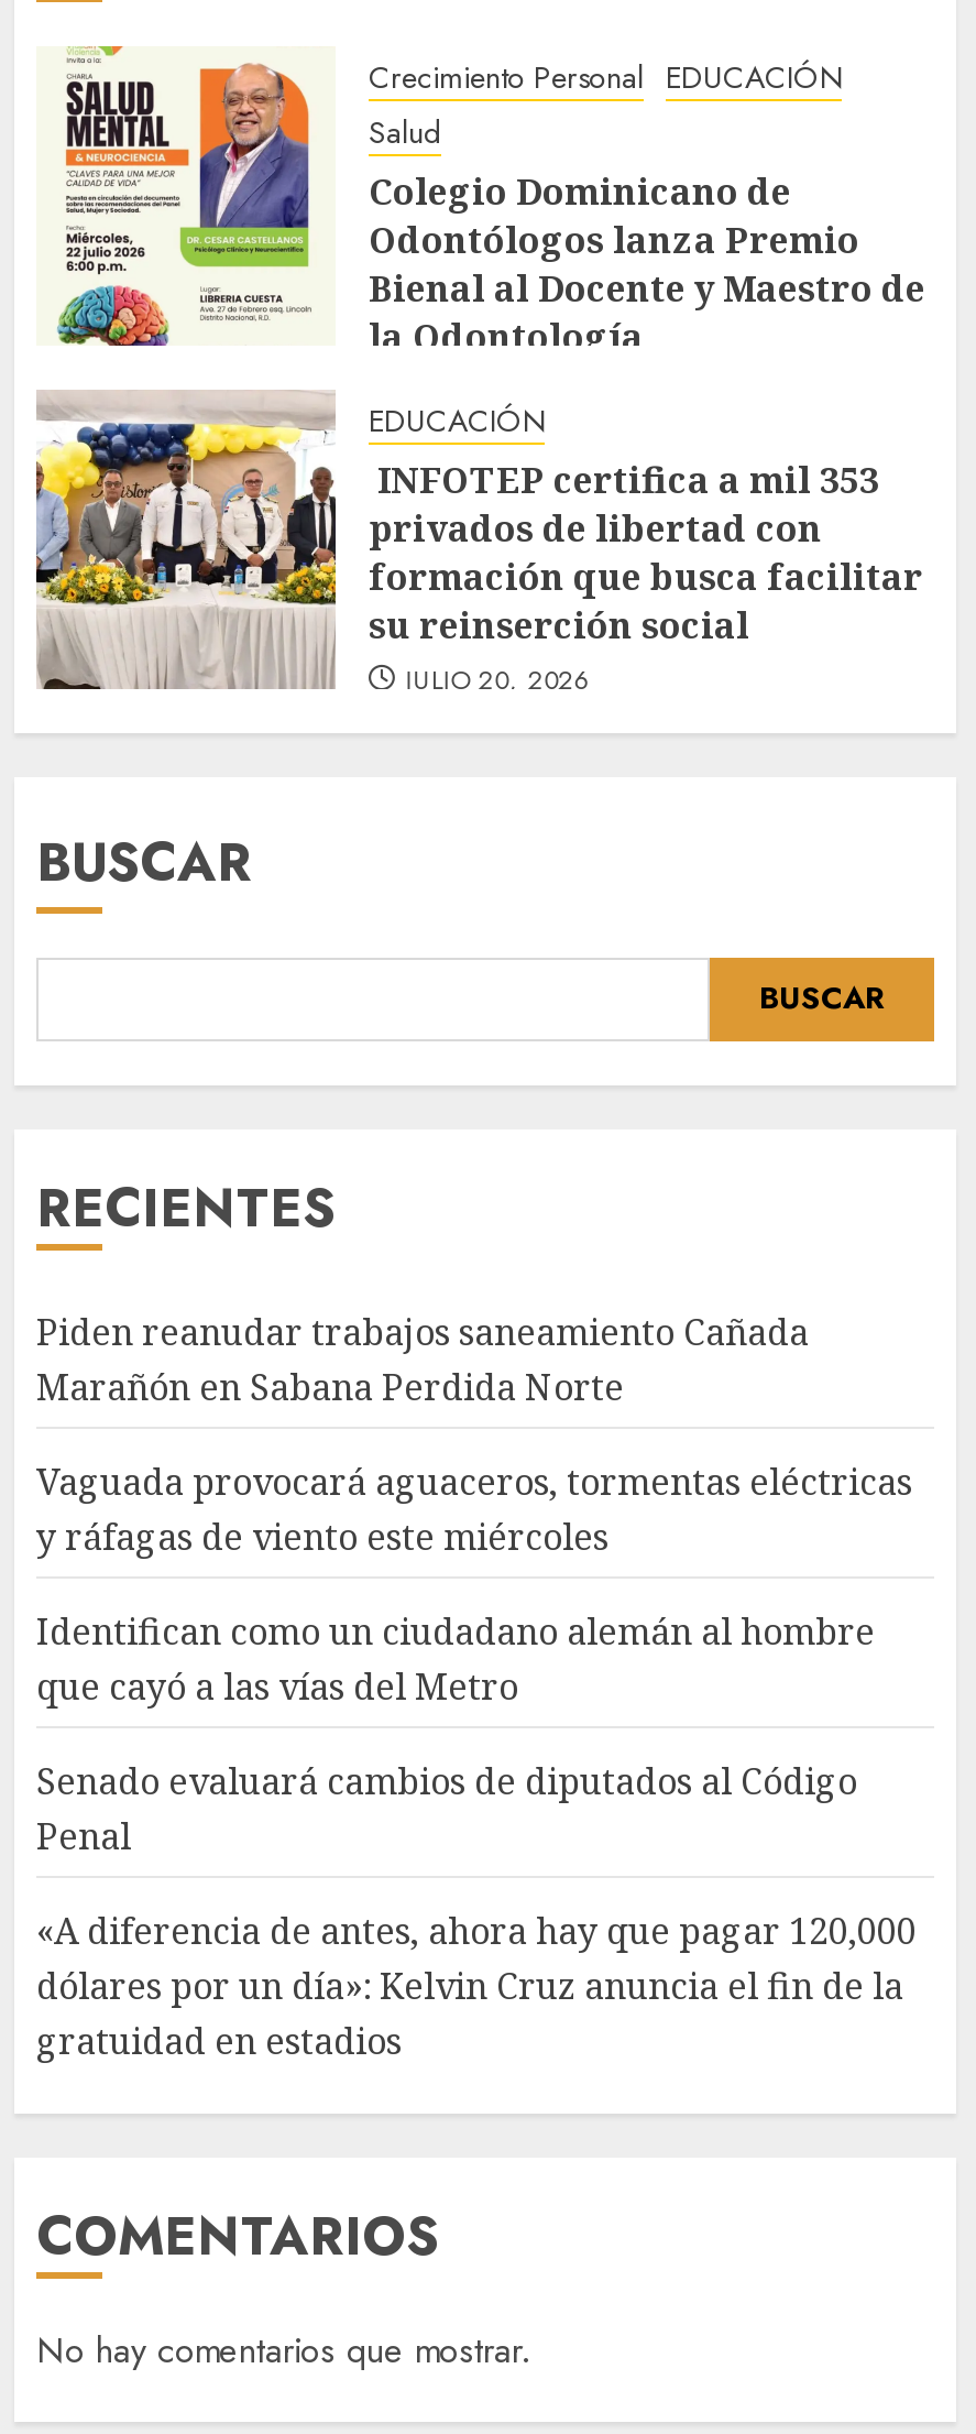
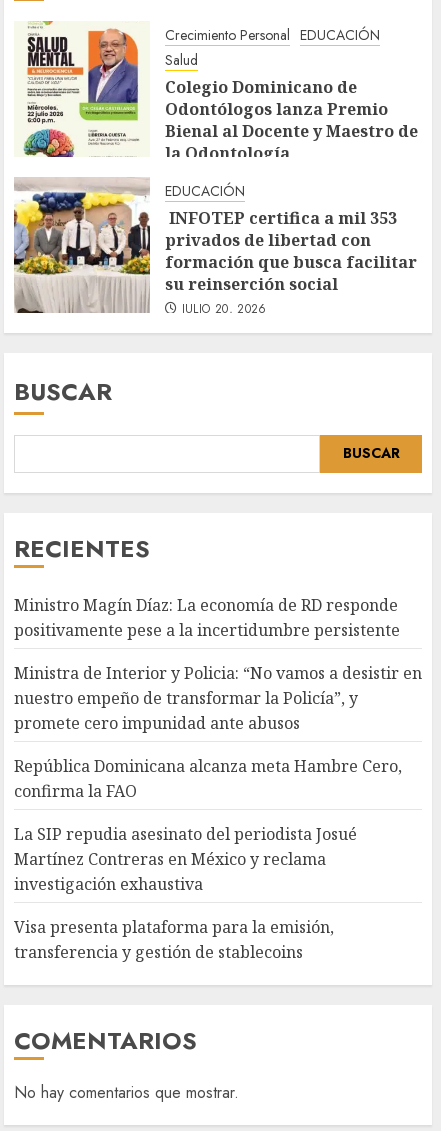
- Piden reanudar trabajos saneamiento Cañada
- Marañón en Sabana Perdida Norte
+ Ministro Magín Díaz: La economía de RD responde
+ positivamente pese a la incertidumbre persistente

- Vaguada provocará aguaceros, tormentas eléctricas
- y ráfagas de viento este miércoles
+ Ministra de Interior y Policia: “No vamos a desistir en
+ nuestro empeño de transformar la Policía”, y
+ promete cero impunidad ante abusos

- Identifican como un ciudadano alemán al hombre
- que cayó a las vías del Metro
+ República Dominicana alcanza meta Hambre Cero,
+ confirma la FAO

- Senado evaluará cambios de diputados al Código
- Penal
+ La SIP repudia asesinato del periodista Josué
+ Martínez Contreras en México y reclama
+ investigación exhaustiva

- «A diferencia de antes, ahora hay que pagar 120,000
- dólares por un día»: Kelvin Cruz anuncia el fin de la
- gratuidad en estadios
+ Visa presenta plataforma para la emisión,
+ transferencia y gestión de stablecoins
